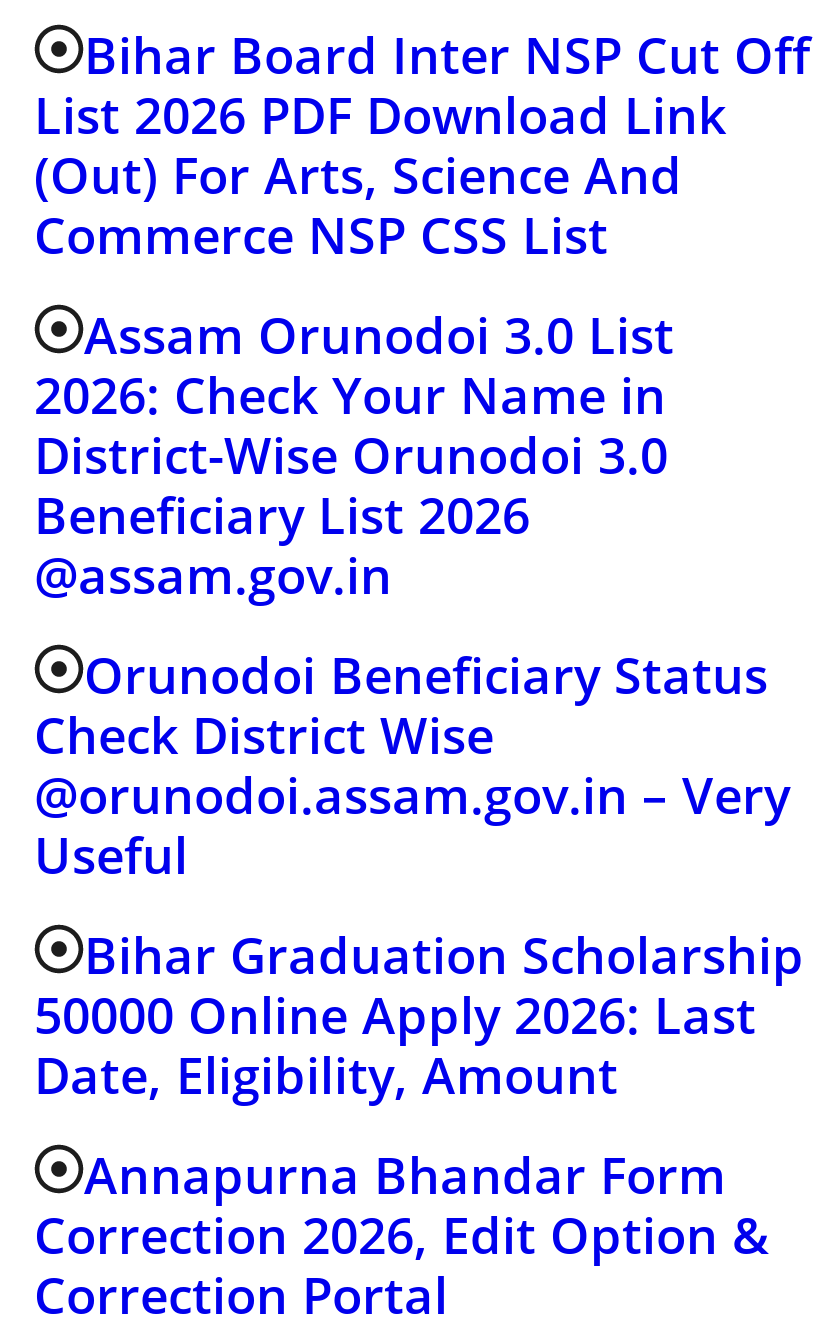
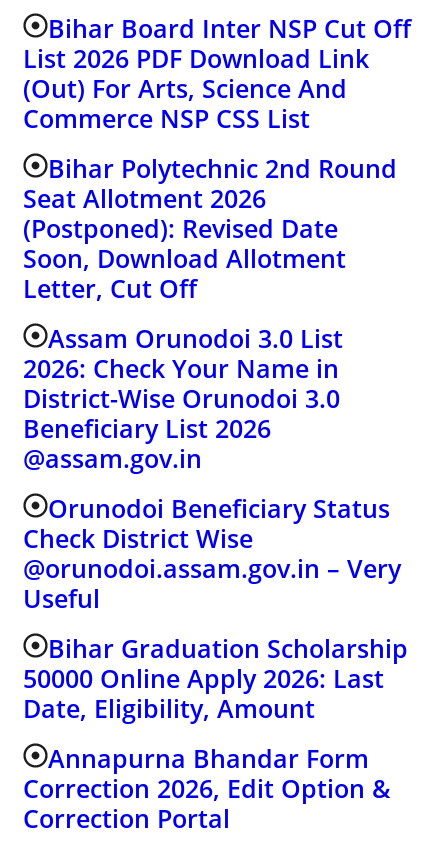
+ Bihar Polytechnic 2nd Round
+ Seat Allotment 2026
+ (Postponed): Revised Date
+ Soon, Download Allotment
+ Letter, Cut Off
